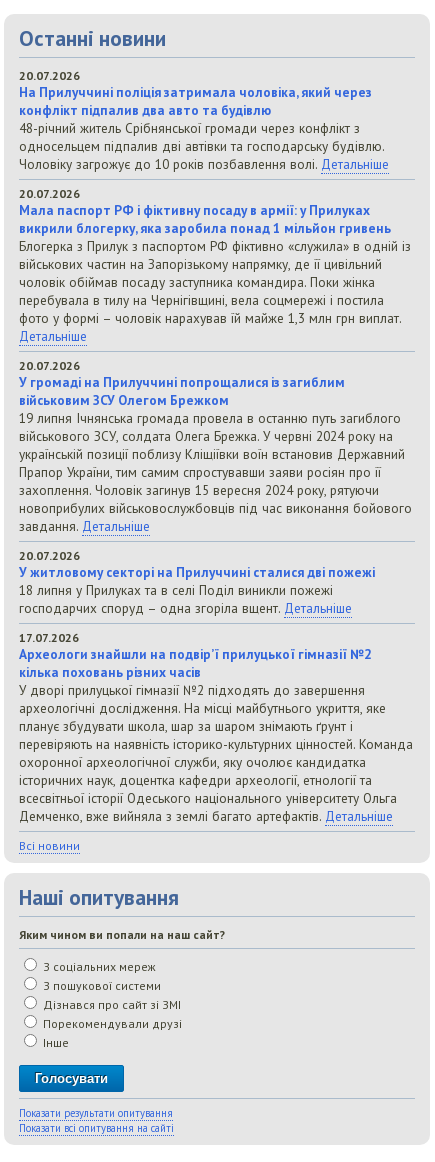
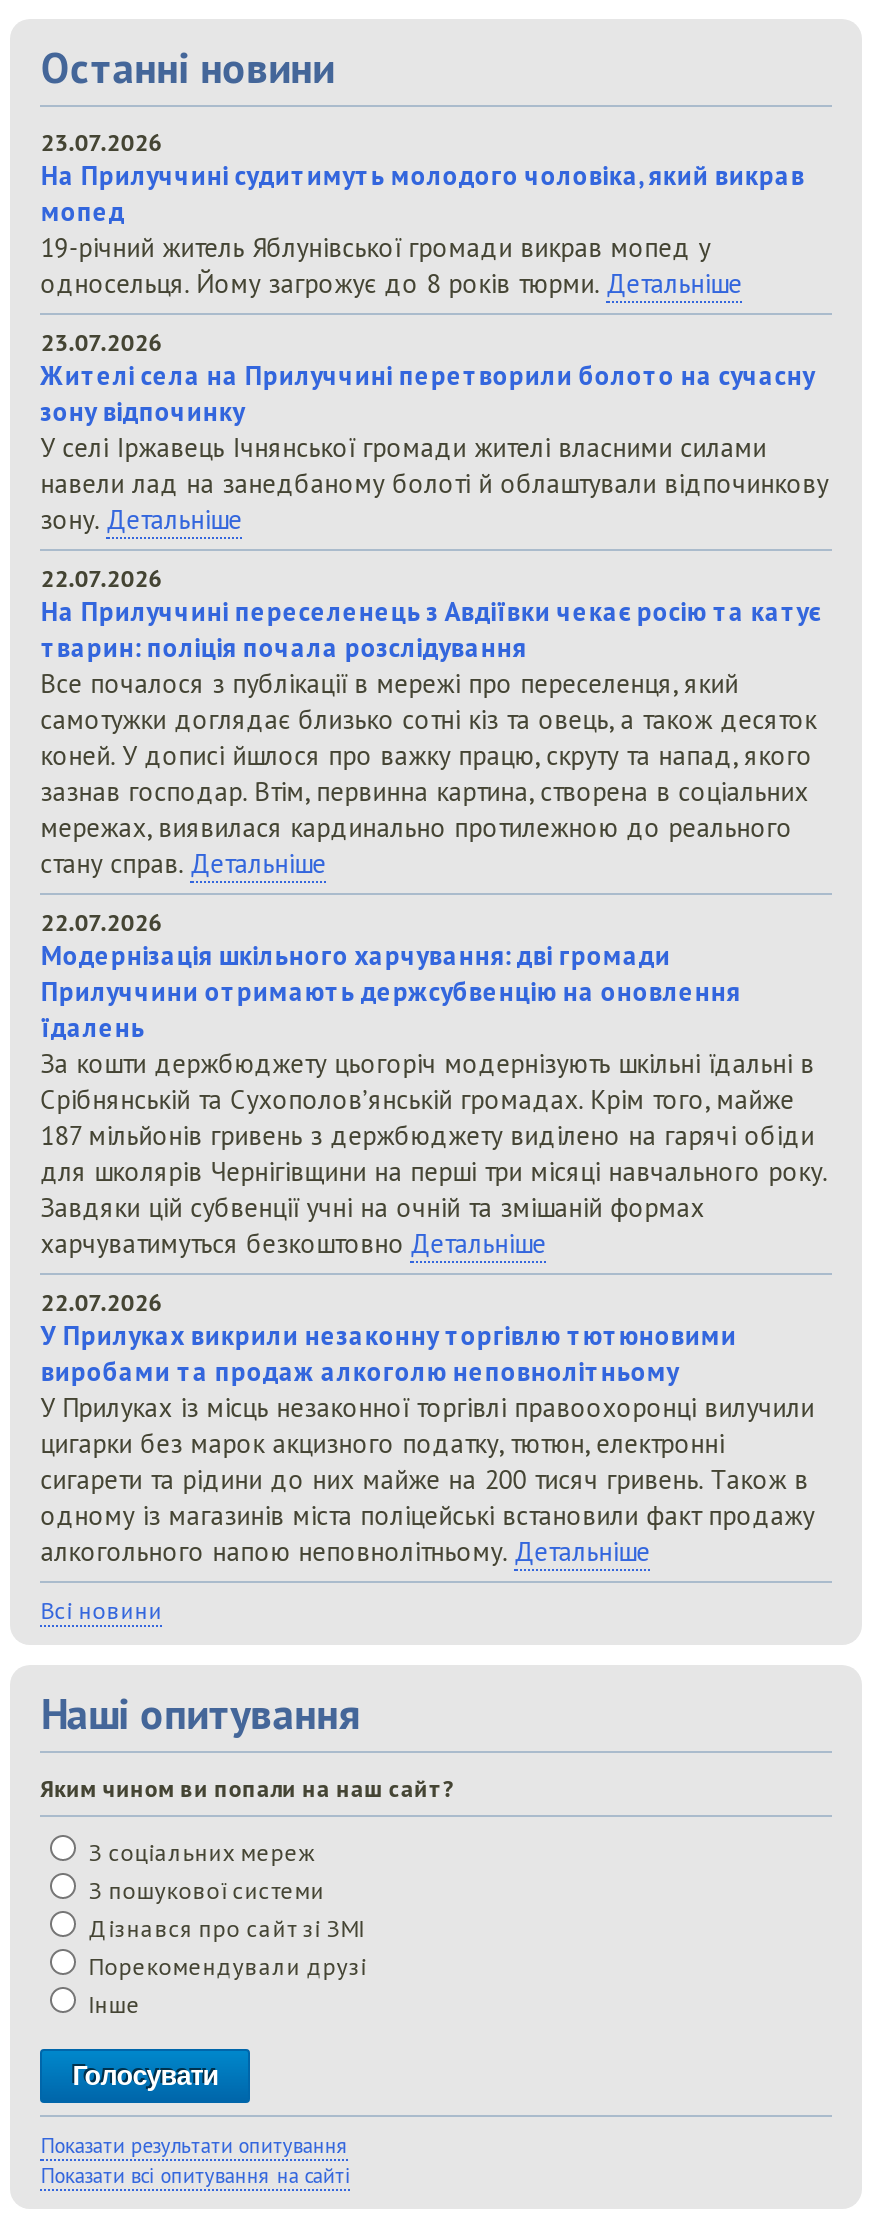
- 20.07.2026
- На Прилуччині поліція затримала чоловіка, який через
- конфлікт підпалив два авто та будівлю
- 48-річний житель Срібнянської громади через конфлікт з
- односельцем підпалив дві автівки та господарську будівлю.
- Чоловіку загрожує до 10 років позбавлення волі. Детальніше
+ 23.07.2026
+ На Прилуччині судитимуть молодого чоловіка, який викрав
+ мопед
+ 19-річний житель Яблунівської громади викрав мопед у
+ односельця. Йому загрожує до 8 років тюрми. Детальніше

- 20.07.2026
- Мала паспорт РФ і фіктивну посаду в армії: у Прилуках
- викрили блогерку, яка заробила понад 1 мільйон гривень
- Блогерка з Прилук з паспортом РФ фіктивно «служила» в одній із
- військових частин на Запорізькому напрямку, де її цивільний
- чоловік обіймав посаду заступника командира. Поки жінка
- перебувала в тилу на Чернігівщині, вела соцмережі і постила
- фото у формі – чоловік нарахував їй майже 1,3 млн грн виплат.
- Детальніше
+ 23.07.2026
+ Жителі села на Прилуччині перетворили болото на сучасну
+ зону відпочинку
+ У селі Іржавець Ічнянської громади жителі власними силами
+ навели лад на занедбаному болоті й облаштували відпочинкову
+ зону. Детальніше

- 20.07.2026
- У громаді на Прилуччині попрощалися із загиблим
- військовим ЗСУ Олегом Брежком
- 19 липня Ічнянська громада провела в останню путь загиблого
- військового ЗСУ, солдата Олега Брежка. У червні 2024 року на
- українській позиції поблизу Кліщіївки воїн встановив Державний
- Прапор України, тим самим спростувавши заяви росіян про її
- захоплення. Чоловік загинув 15 вересня 2024 року, рятуючи
- новоприбулих військовослужбовців під час виконання бойового
- завдання. Детальніше
+ 22.07.2026
+ На Прилуччині переселенець з Авдіївки чекає росію та катує
+ тварин: поліція почала розслідування
+ Все почалося з публікації в мережі про переселенця, який
+ самотужки доглядає близько сотні кіз та овець, а також десяток
+ коней. У дописі йшлося про важку працю, скруту та напад, якого
+ зазнав господар. Втім, первинна картина, створена в соціальних
+ мережах, виявилася кардинально протилежною до реального
+ стану справ. Детальніше

- 20.07.2026
- У житловому секторі на Прилуччині сталися дві пожежі
- 18 липня у Прилуках та в селі Поділ виникли пожежі
- господарчих споруд – одна згоріла вщент. Детальніше
+ 22.07.2026
+ Модернізація шкільного харчування: дві громади
+ Прилуччини отримають держсубвенцію на оновлення
+ їдалень
+ За кошти держбюджету цьогоріч модернізують шкільні їдальні в
+ Срібнянській та Сухополов’янській громадах. Крім того, майже
+ 187 мільйонів гривень з держбюджету виділено на гарячі обіди
+ для школярів Чернігівщини на перші три місяці навчального року.
+ Завдяки цій субвенції учні на очній та змішаній формах
+ харчуватимуться безкоштовно Детальніше

- 17.07.2026
- Археологи знайшли на подвір’ї прилуцької гімназії №2
- кілька поховань різних часів
- У дворі прилуцької гімназії №2 підходять до завершення
- археологічні дослідження. На місці майбутнього укриття, яке
- планує збудувати школа, шар за шаром знімають ґрунт і
- перевіряють на наявність історико-культурних цінностей. Команда
- охоронної археологічної служби, яку очолює кандидатка
- історичних наук, доцентка кафедри археології, етнології та
- всесвітньої історії Одеського національного університету Ольга
- Демченко, вже вийняла з землі багато артефактів. Детальніше
+ 22.07.2026
+ У Прилуках викрили незаконну торгівлю тютюновими
+ виробами та продаж алкоголю неповнолітньому
+ У Прилуках із місць незаконної торгівлі правоохоронці вилучили
+ цигарки без марок акцизного податку, тютюн, електронні
+ сигарети та рідини до них майже на 200 тисяч гривень. Також в
+ одному із магазинів міста поліцейські встановили факт продажу
+ алкогольного напою неповнолітньому. Детальніше
